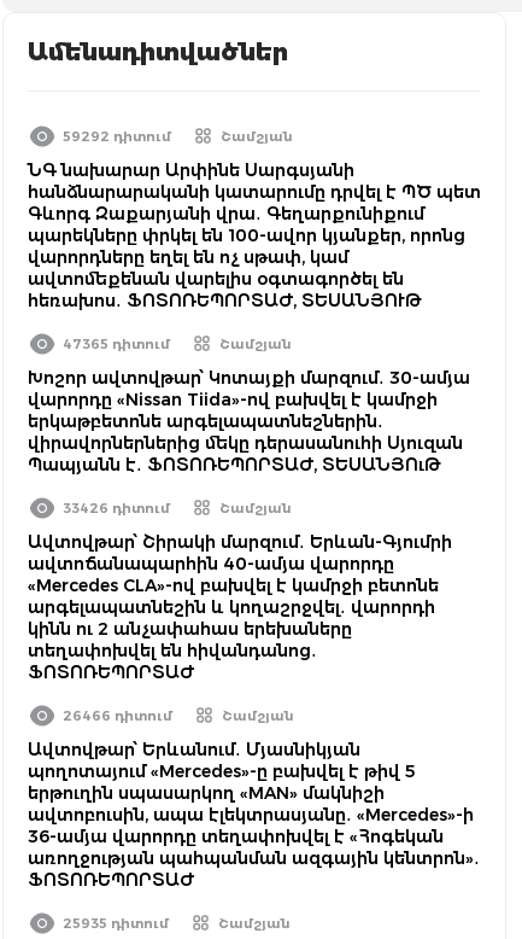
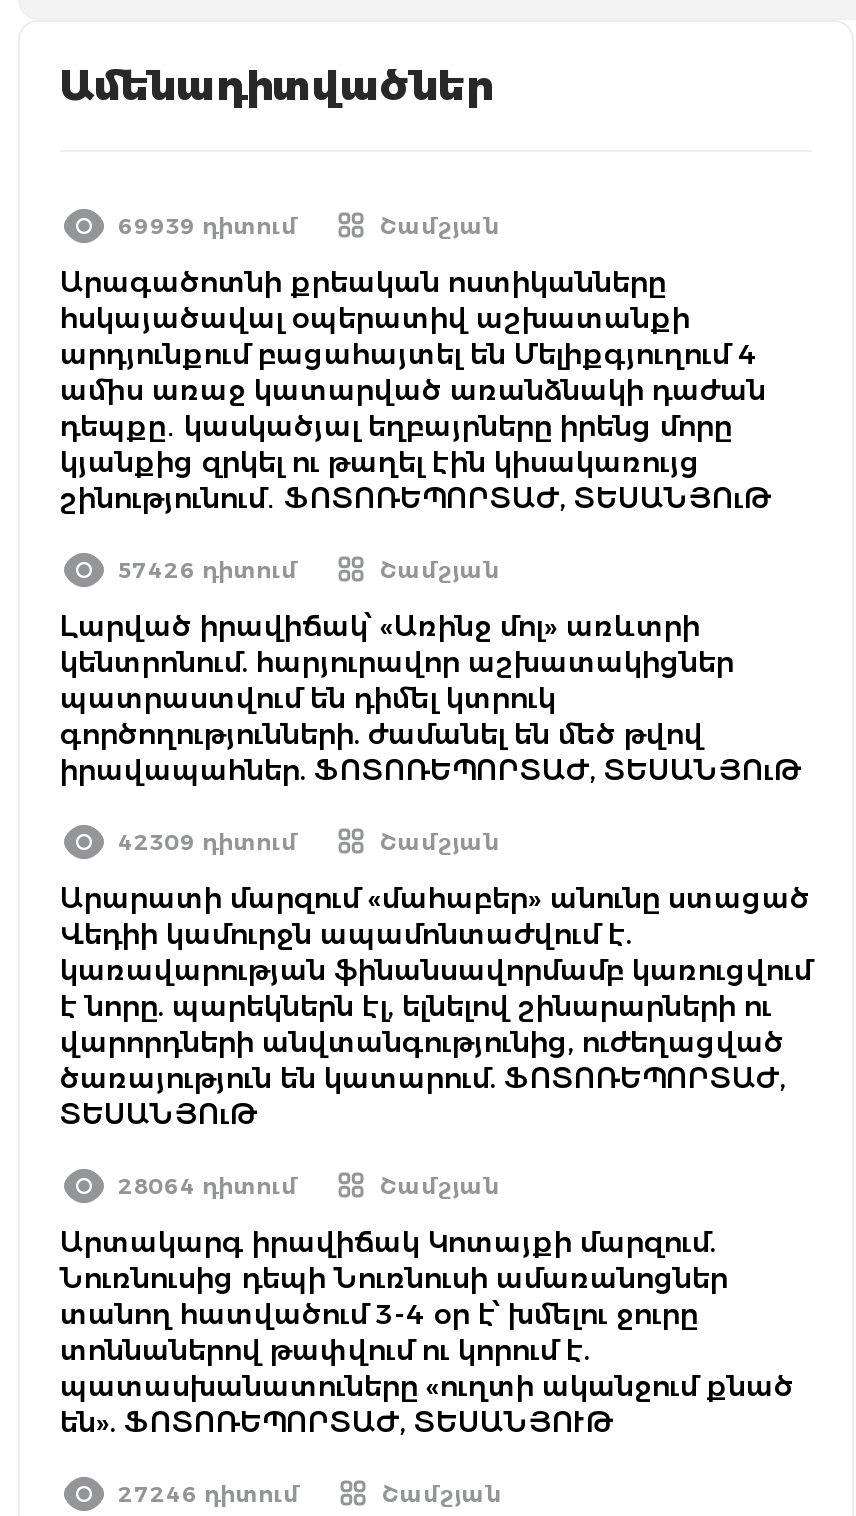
- 59292 դիտում
+ 69939 դիտում

- ՆԳ նախարար Արփինե Սարգսյանի
- հանձնարարականի կատարումը դրվել է ՊԾ պետ
- Գևորգ Զաքարյանի վրա․ Գեղարքունիքում
- պարեկները փրկել են 100-ավոր կյանքեր, որոնց
- վարորդները եղել են ոչ սթափ, կամ
- ավտոմեքենան վարելիս օգտագործել են
- հեռախոս․ ՖՈՏՈՌԵՊՈՐՏԱԺ, ՏԵՍԱՆՅՈՒԹ
+ Արագածոտնի քրեական ոստիկանները
+ հսկայածավալ օպերատիվ աշխատանքի
+ արդյունքում բացահայտել են Մելիքգյուղում 4
+ ամիս առաջ կատարված առանձնակի դաժան
+ դեպքը․ կասկածյալ եղբայրները իրենց մորը
+ կյանքից զրկել ու թաղել էին կիսակառույց
+ շինությունում․ ՖՈՏՈՌԵՊՈՐՏԱԺ, ՏԵՍԱՆՅՈւԹ

- 47365 դիտում
+ 57426 դիտում

- Խոշոր ավտովթար՝ Կոտայքի մարզում․ 30-ամյա
- վարորդը «Nissan Tiida»-ով բախվել է կամրջի
- երկաթբետոնե արգելապատնեշներին․
- վիրավորներներից մեկը դերասանուհի Սյուզան
- Պապյանն է․ ՖՈՏՈՌԵՊՈՐՏԱԺ, ՏԵՍԱՆՅՈւԹ
+ Լարված իրավիճակ՝ «Առինջ մոլ» առևտրի
+ կենտրոնում. հարյուրավոր աշխատակիցներ
+ պատրաստվում են դիմել կտրուկ
+ գործողությունների. ժամանել են մեծ թվով
+ իրավապահներ. ՖՈՏՈՌԵՊՈՐՏԱԺ, ՏԵՍԱՆՅՈւԹ

- 33426 դիտում
+ 42309 դիտում

- Ավտովթար՝ Շիրակի մարզում․ Երևան-Գյումրի
- ավտոճանապարհին 40-ամյա վարորդը
- «Mercedes CLA»-ով բախվել է կամրջի բետոնե
- արգելապատնեշին և կողաշրջվել․ վարորդի
- կինն ու 2 անչափահաս երեխաները
- տեղափոխվել են հիվանդանոց․
- ՖՈՏՈՌԵՊՈՐՏԱԺ
+ Արարատի մարզում «մահաբեր» անունը ստացած
+ Վեդիի կամուրջն ապամոնտաժվում է.
+ կառավարության ֆինանսավորմամբ կառուցվում
+ է նորը. պարեկներն էլ, ելնելով շինարարների ու
+ վարորդների անվտանգությունից, ուժեղացված
+ ծառայություն են կատարում. ՖՈՏՈՌԵՊՈՐՏԱԺ,
+ ՏԵՍԱՆՅՈւԹ

- 26466 դիտում
+ 28064 դիտում

- Ավտովթար՝ Երևանում․ Մյասնիկյան
- պողոտայում «Mercedes»-ը բախվել է թիվ 5
- երթուղին սպասարկող «MAN» մակնիշի
- ավտոբուսին, ապա էլեկտրասյանը․ «Mercedes»-ի
- 36-ամյա վարորդը տեղափոխվել է «Հոգեկան
- առողջության պահպանման ազգային կենտրոն»․
- ՖՈՏՈՌԵՊՈՐՏԱԺ
+ Արտակարգ իրավիճակ Կոտայքի մարզում.
+ Նուռնուսից դեպի Նուռնուսի ամառանոցներ
+ տանող հատվածում 3-4 օր է՝ խմելու ջուրը
+ տոննաներով թափվում ու կորում է.
+ պատասխանատուները «ուղտի ականջում քնած
+ են». ՖՈՏՈՌԵՊՈՐՏԱԺ, ՏԵՍԱՆՅՈՒԹ

- 25935 դիտում
+ 27246 դիտում
